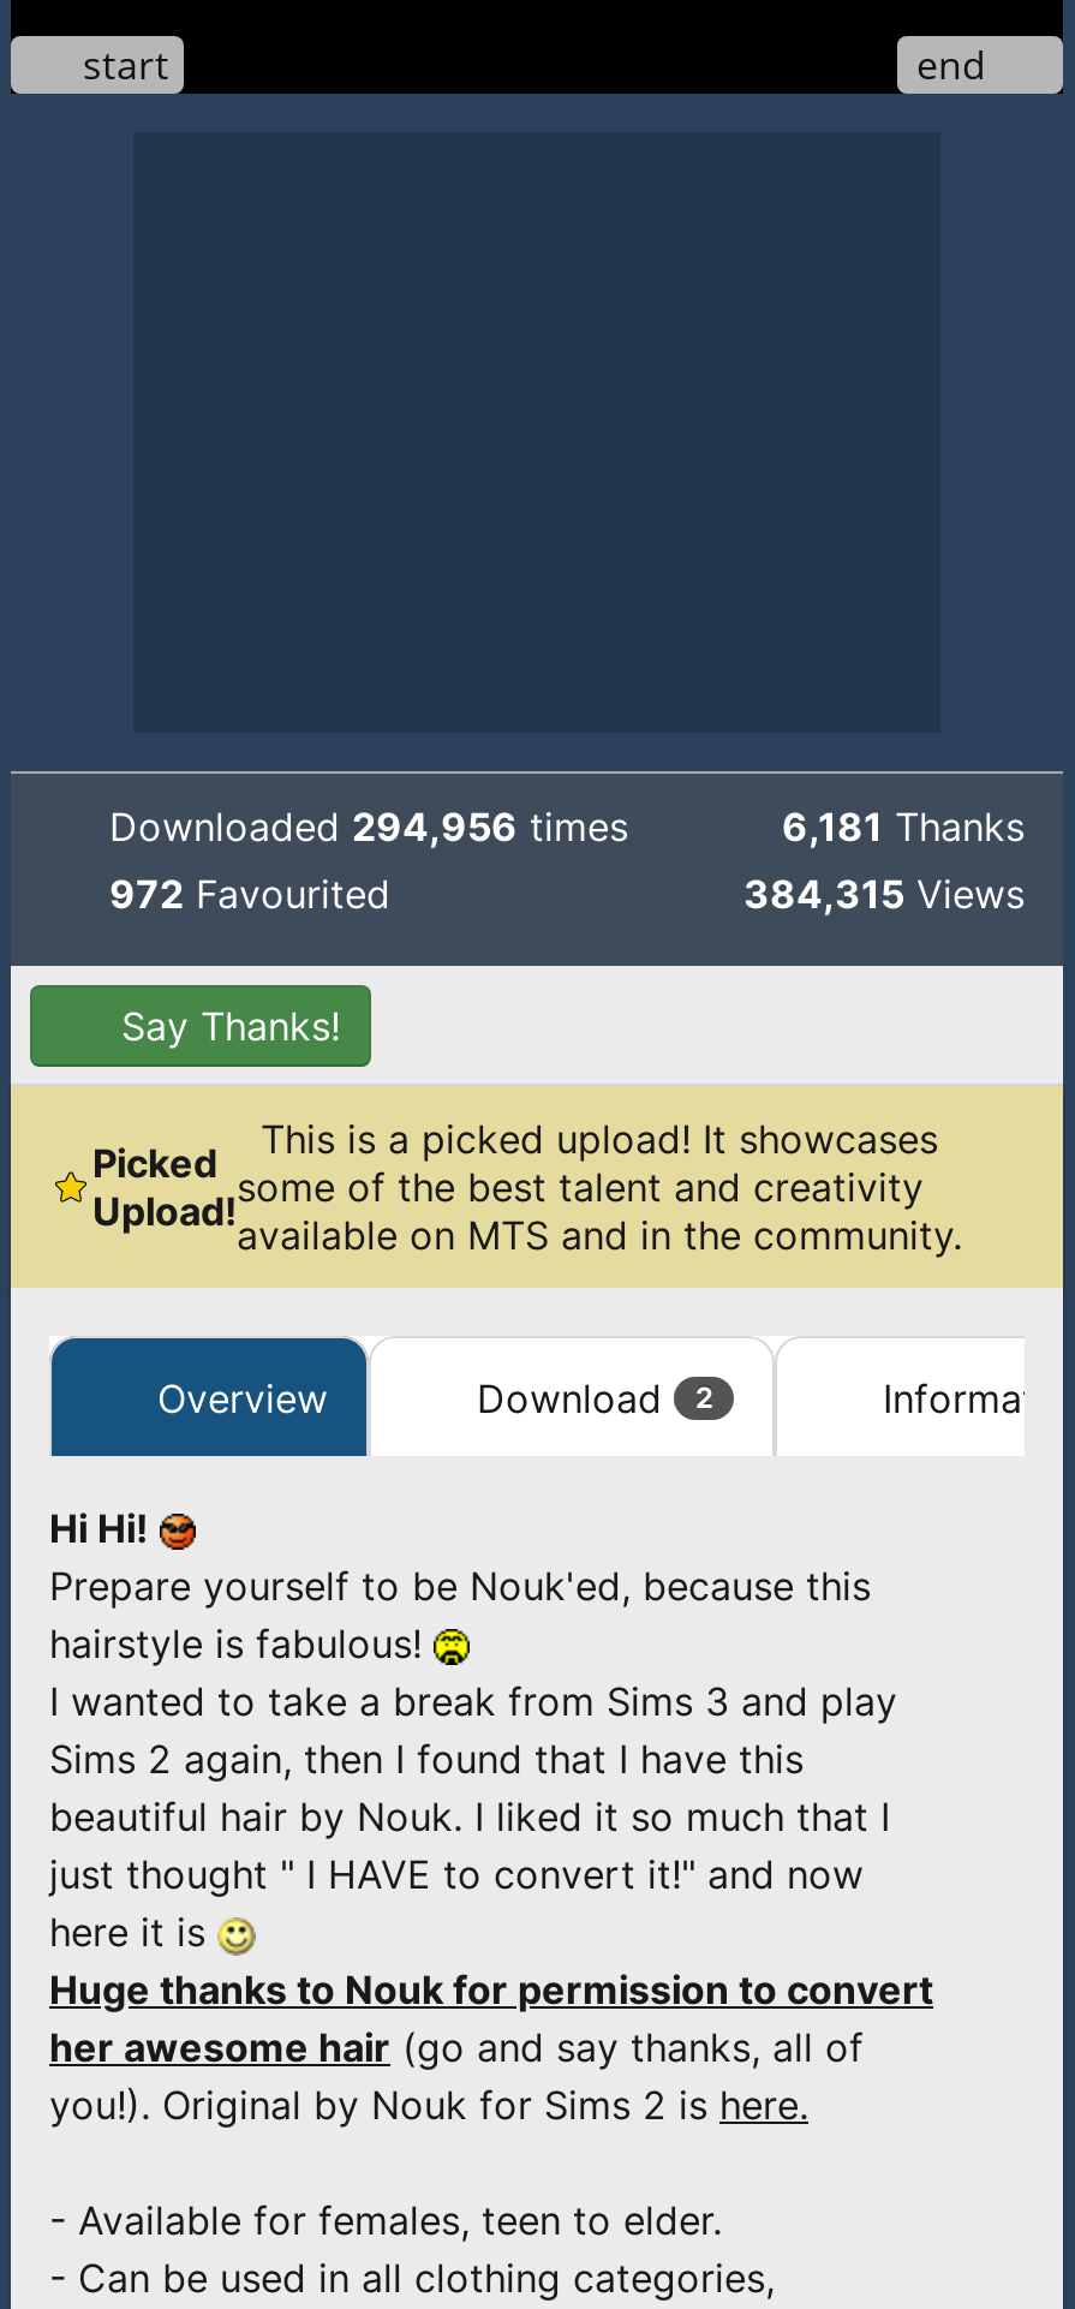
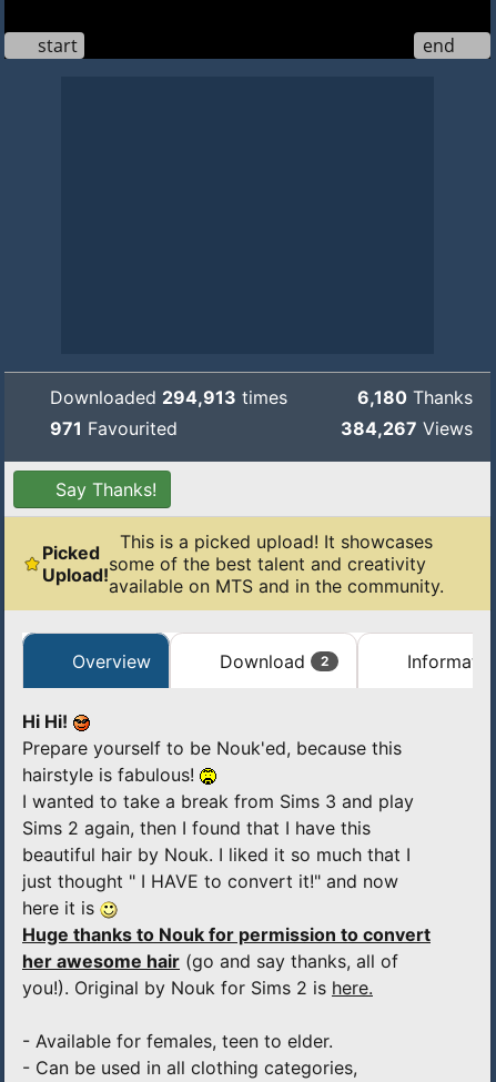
- Downloaded 294,956 times
+ Downloaded 294,913 times

- 6,181 Thanks
+ 6,180 Thanks

- 972 Favourited
+ 971 Favourited

- 384,315 Views
+ 384,267 Views
